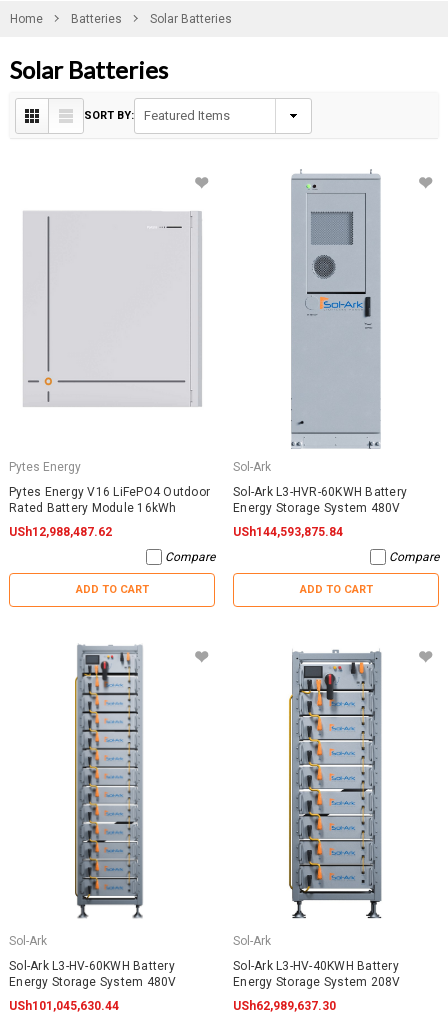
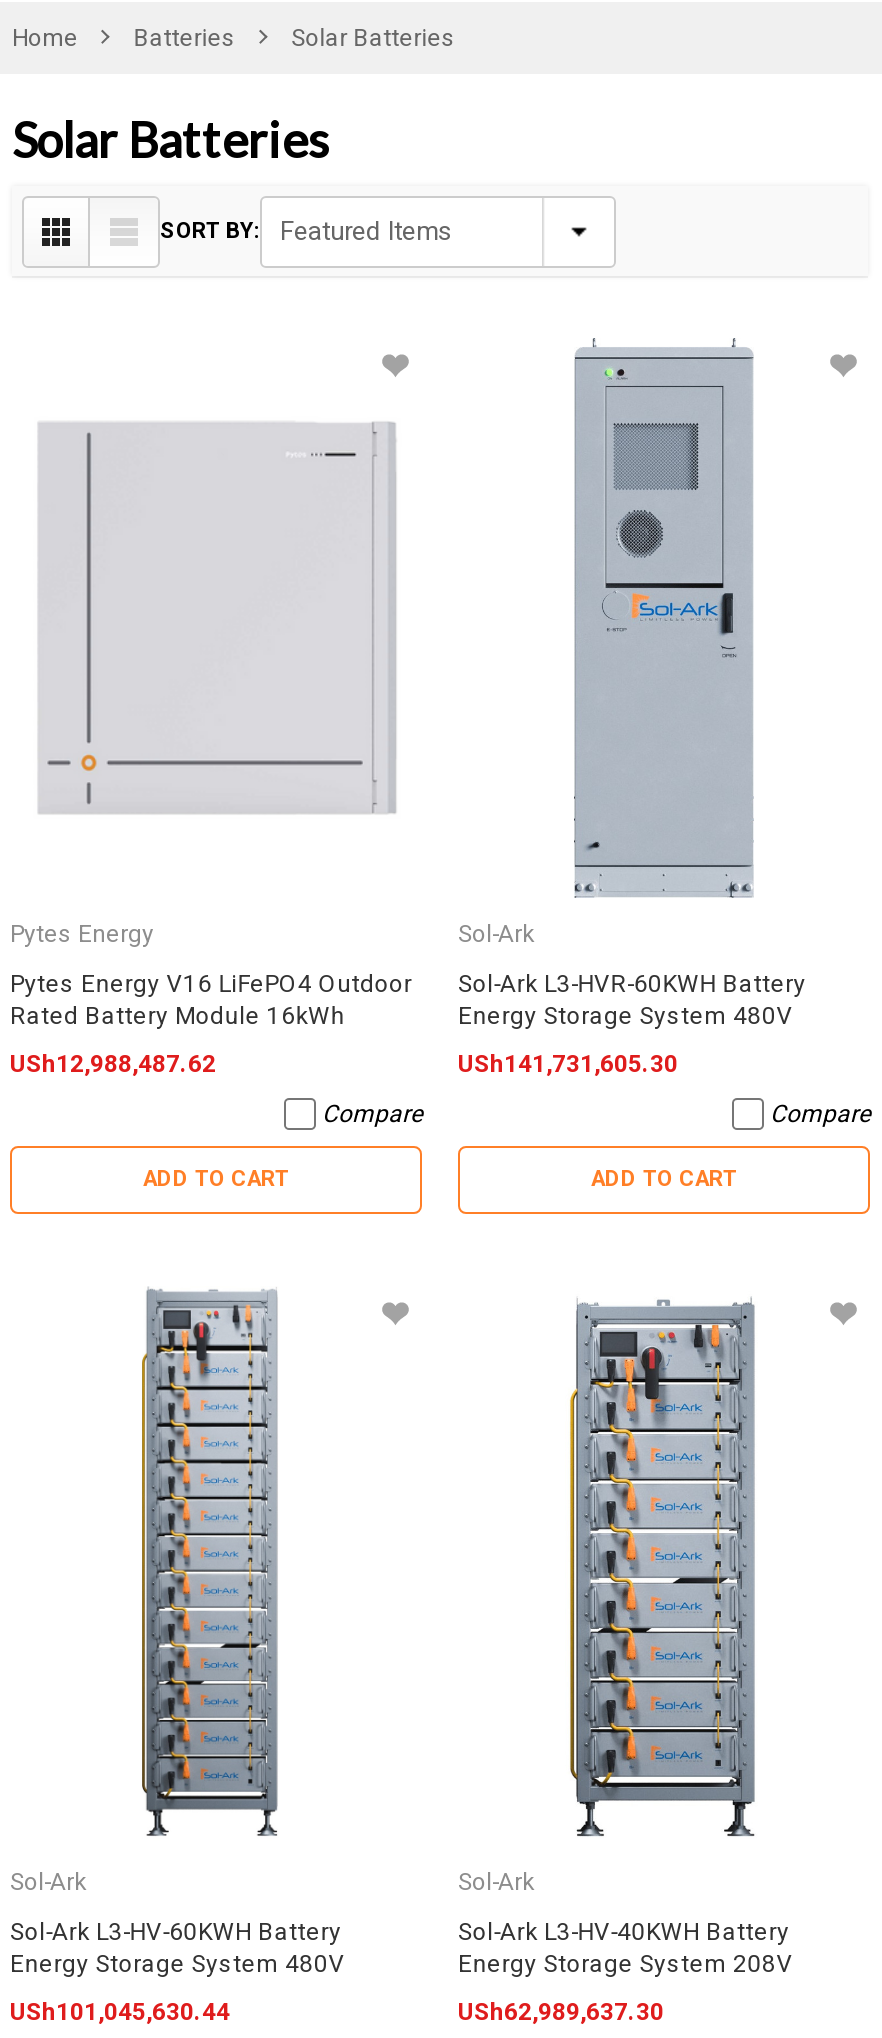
- USh144,593,875.84
+ USh141,731,605.30
